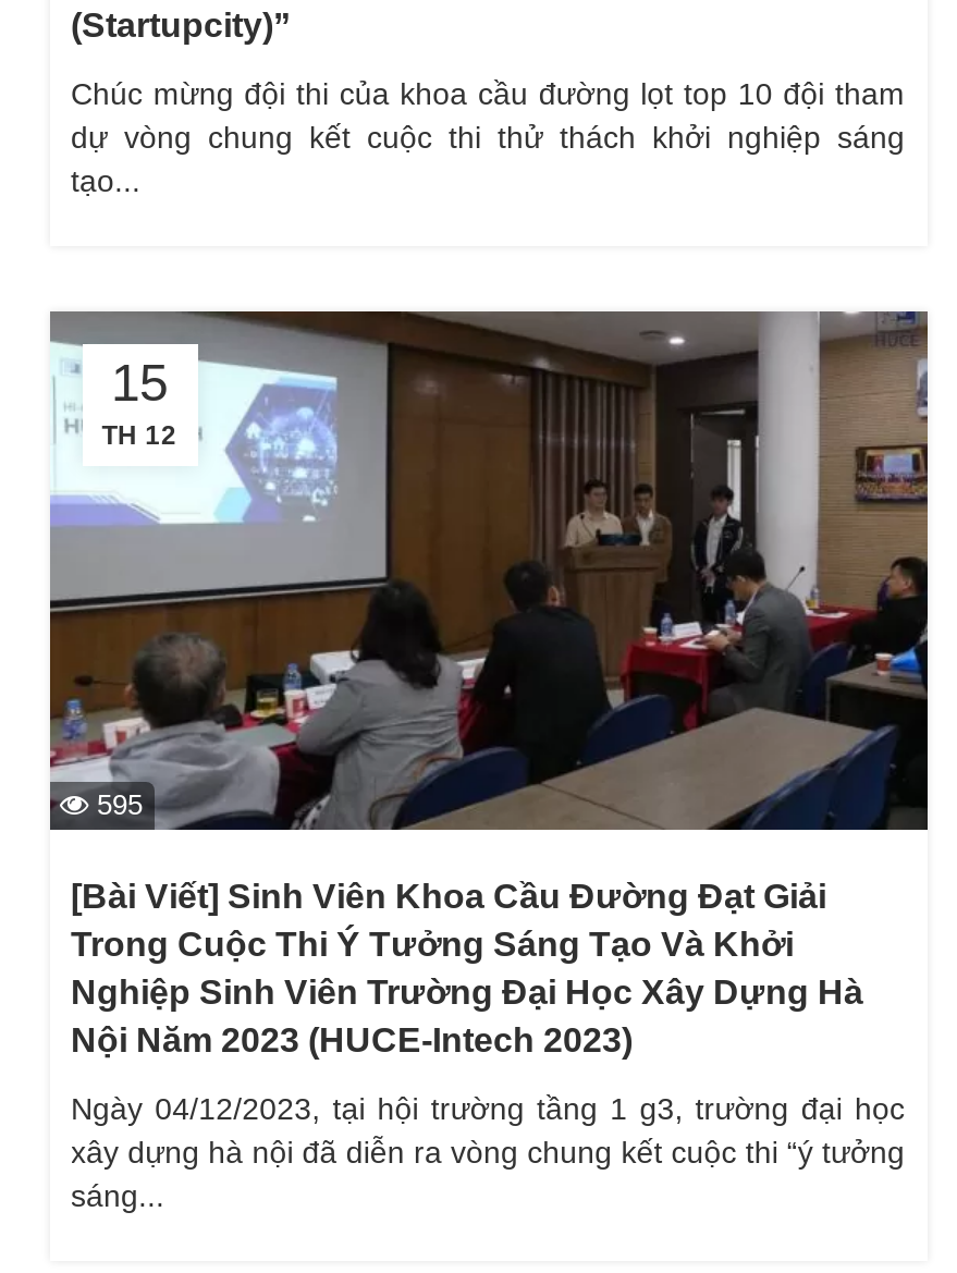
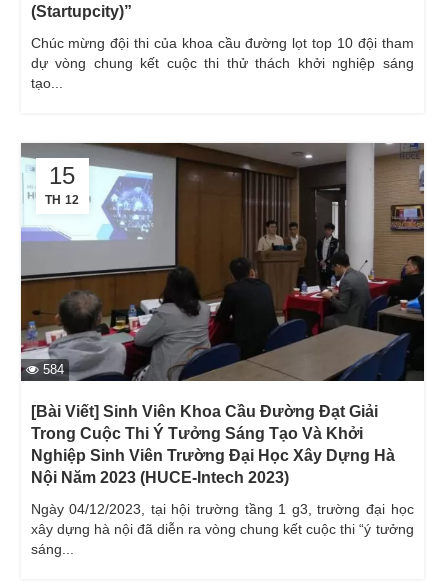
- 595
+ 584
